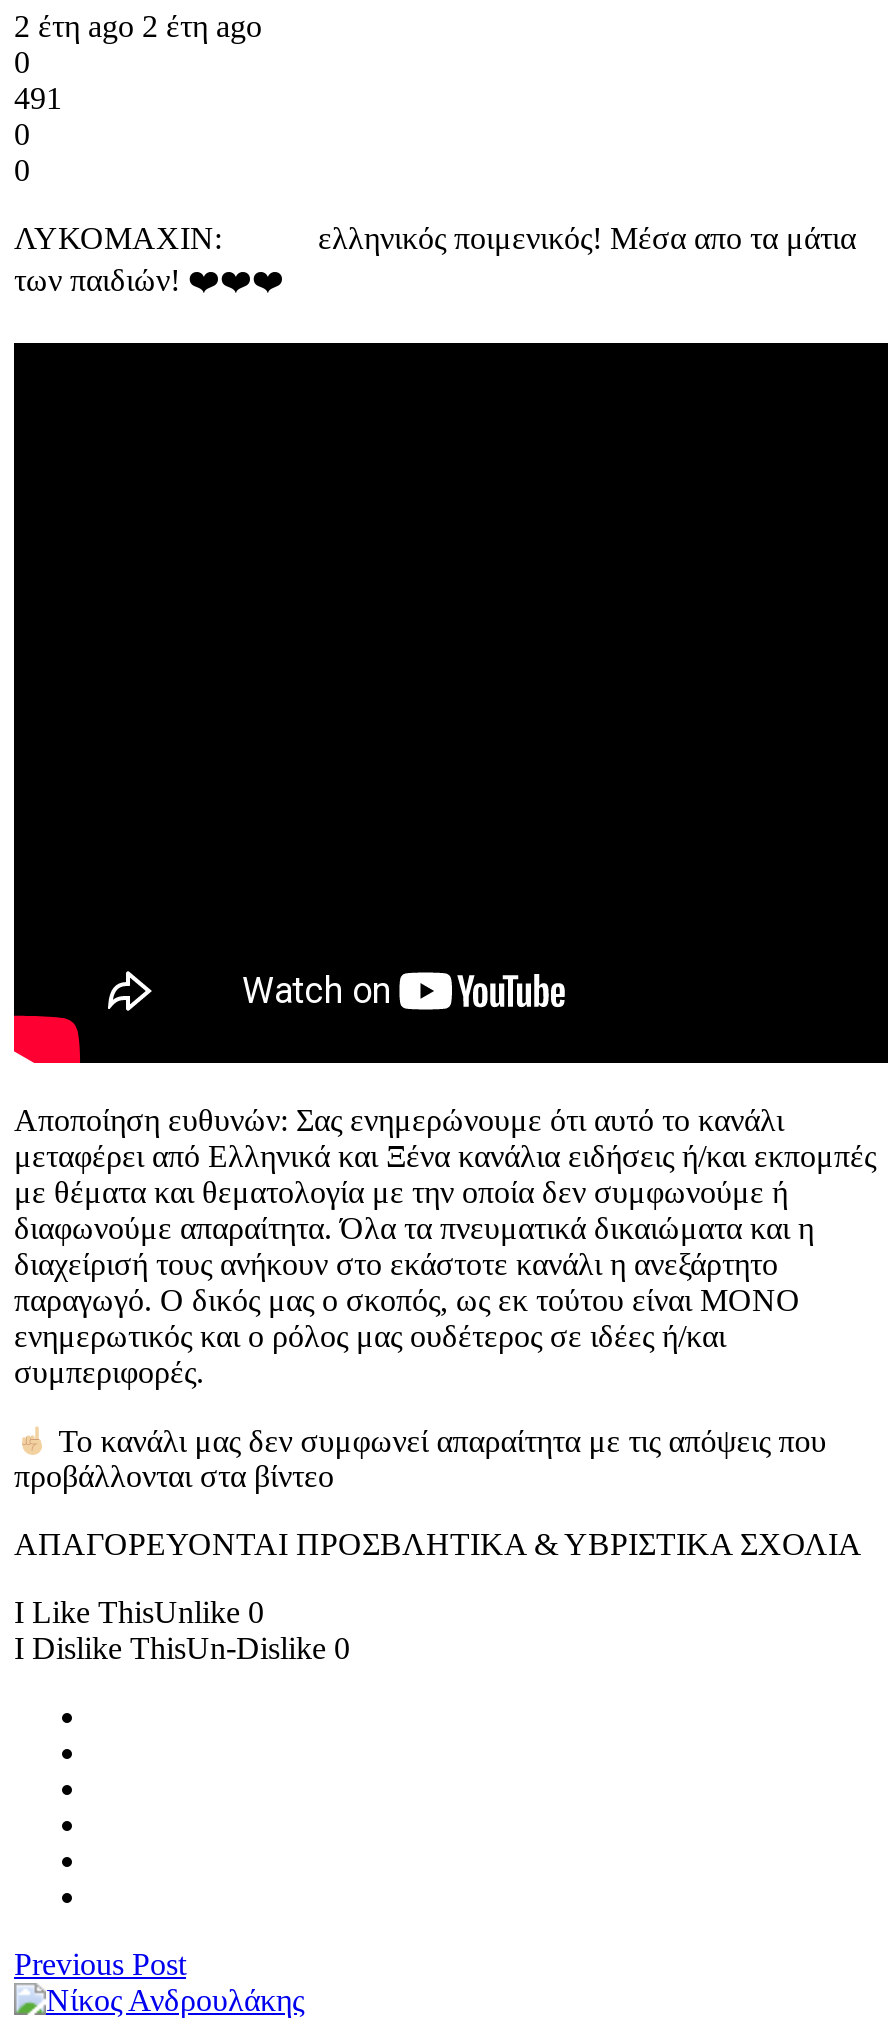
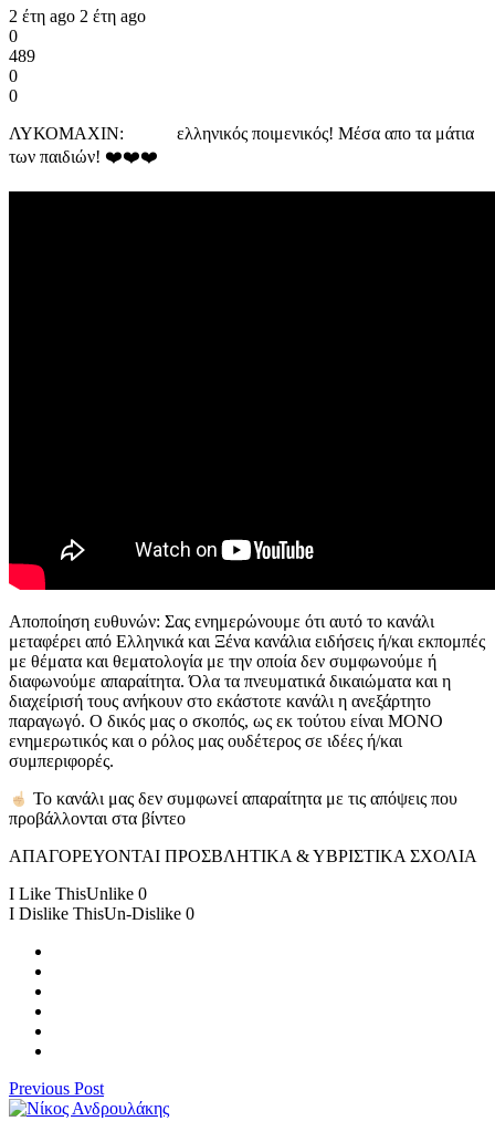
- 491
+ 489
